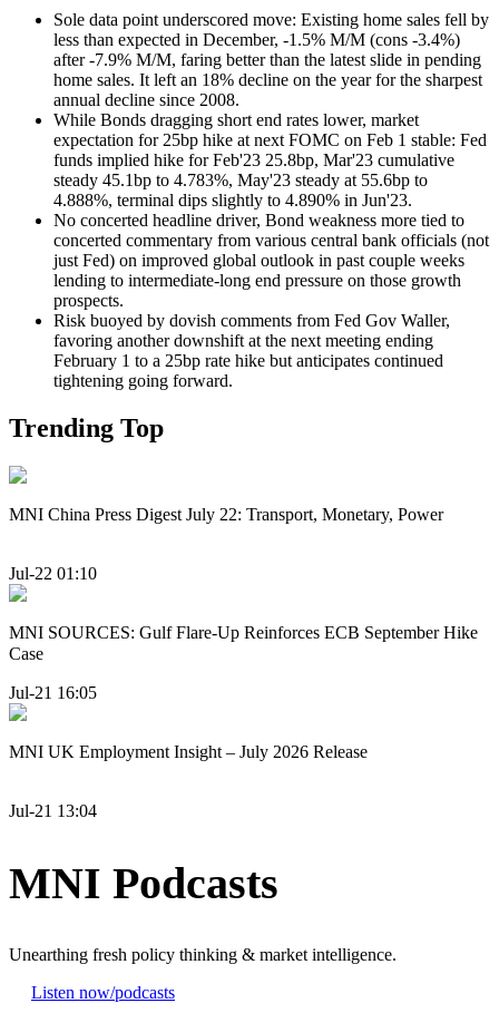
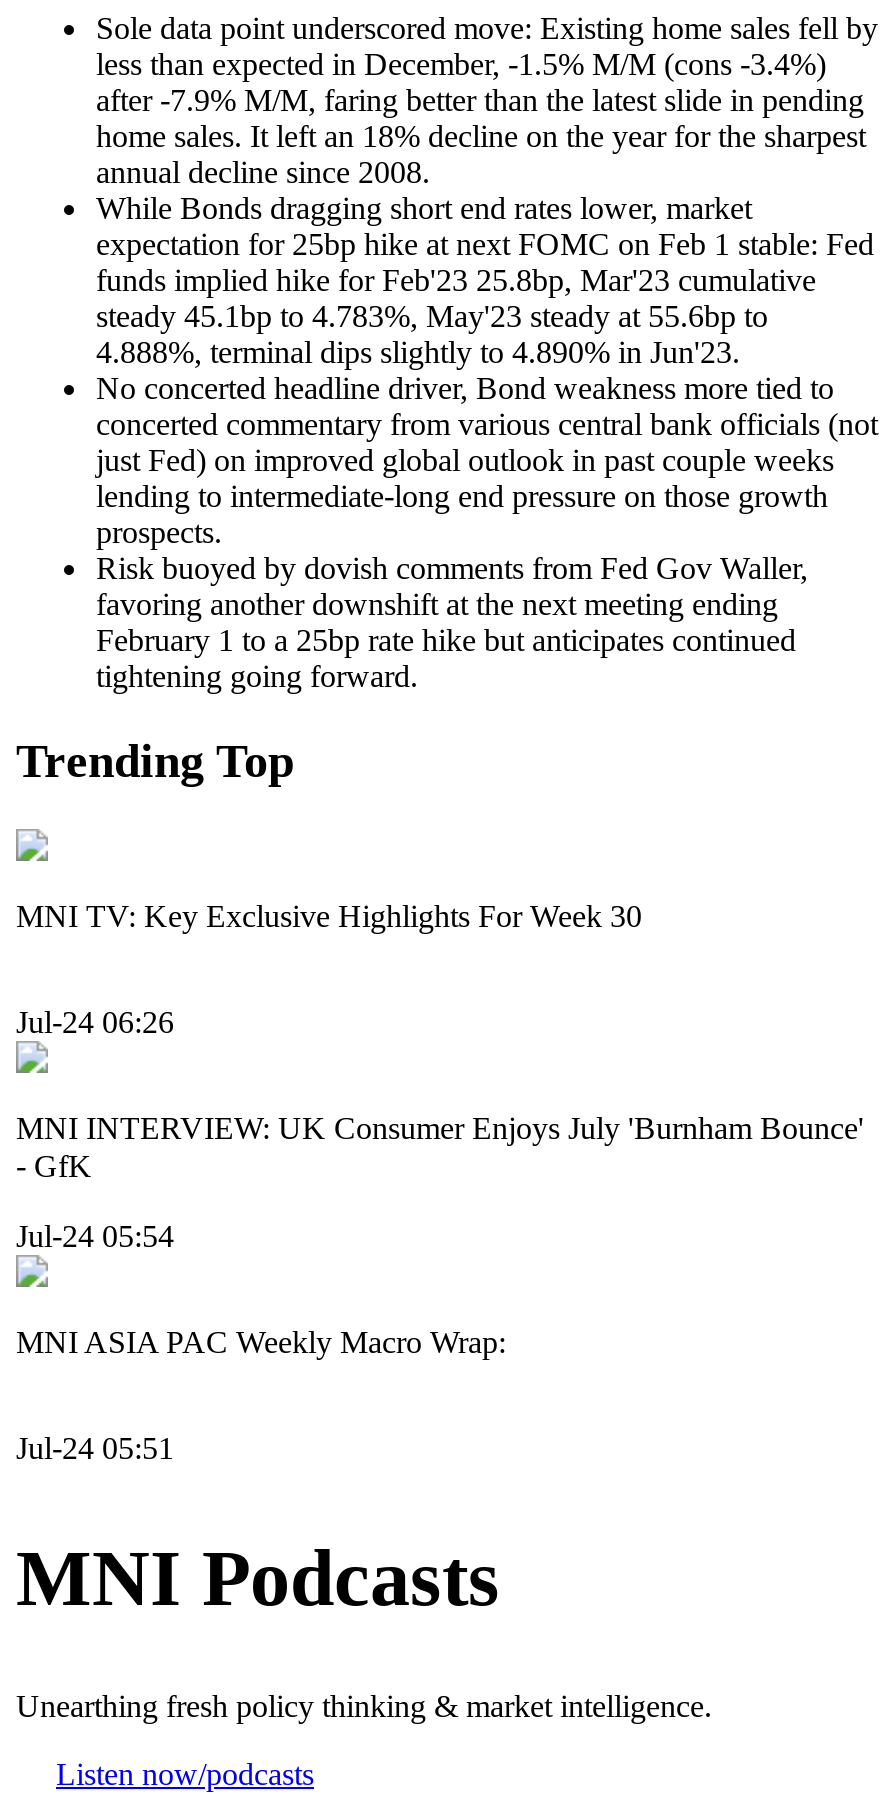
- MNI China Press Digest July 22: Transport, Monetary, Power
+ MNI TV: Key Exclusive Highlights For Week 30

- Jul-22 01:10
+ Jul-24 06:26

- MNI SOURCES: Gulf Flare-Up Reinforces ECB September Hike
- Case
+ MNI INTERVIEW: UK Consumer Enjoys July 'Burnham Bounce'
+ - GfK

- Jul-21 16:05
+ Jul-24 05:54

- MNI UK Employment Insight – July 2026 Release
+ MNI ASIA PAC Weekly Macro Wrap:

- Jul-21 13:04
+ Jul-24 05:51
